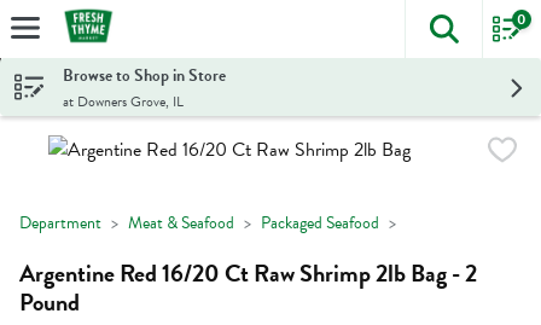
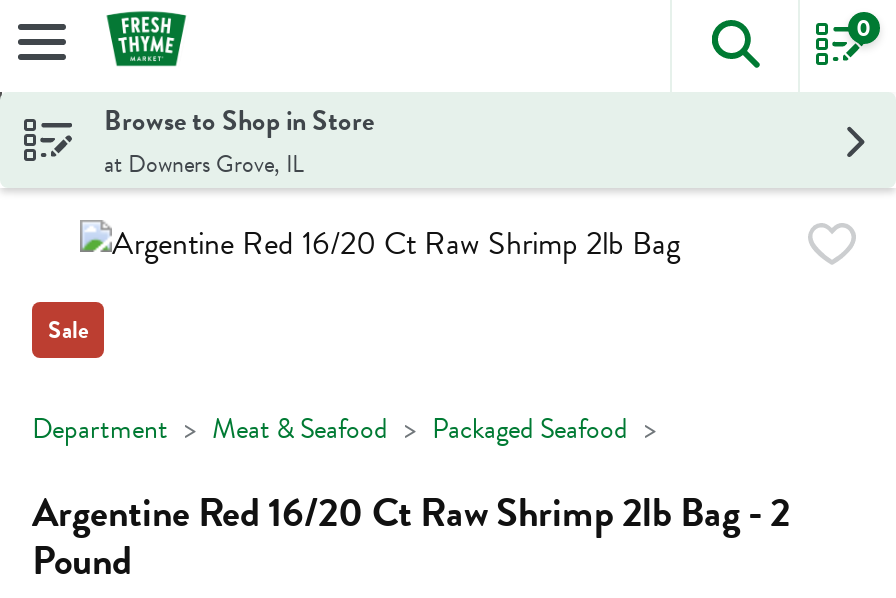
+ Sale
